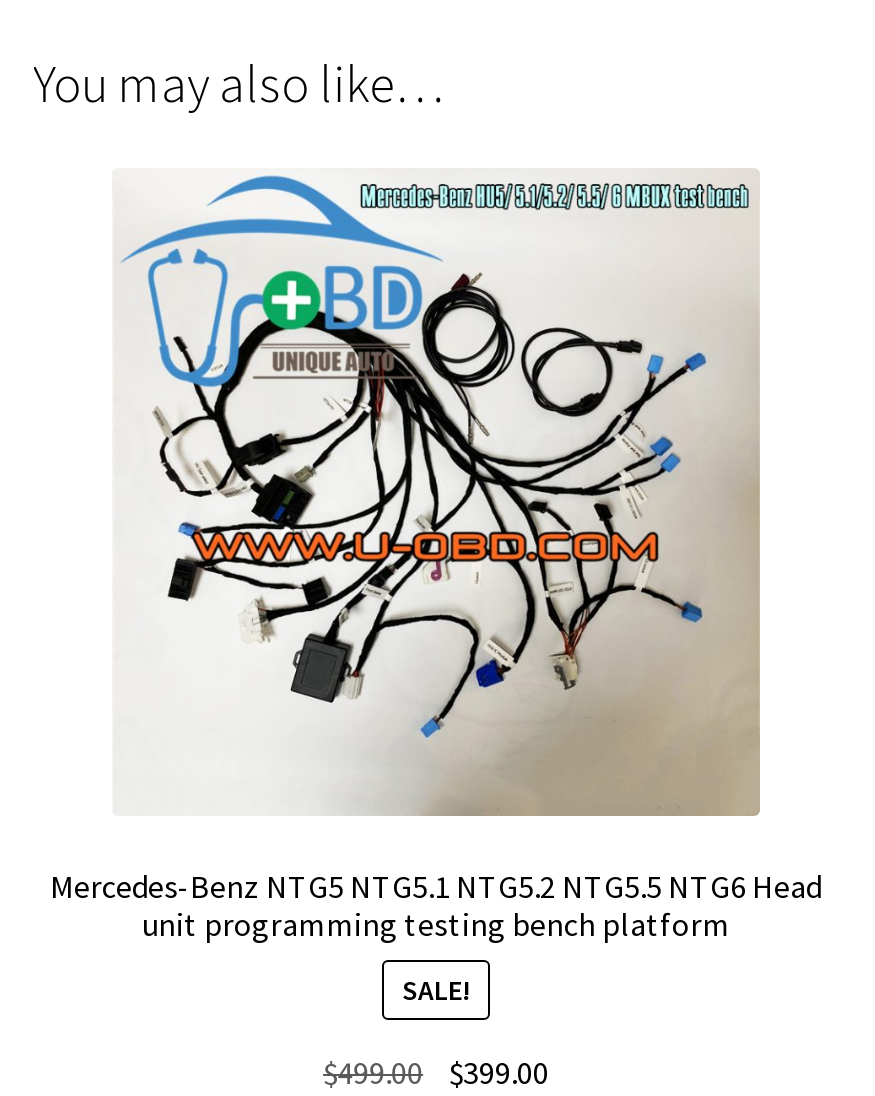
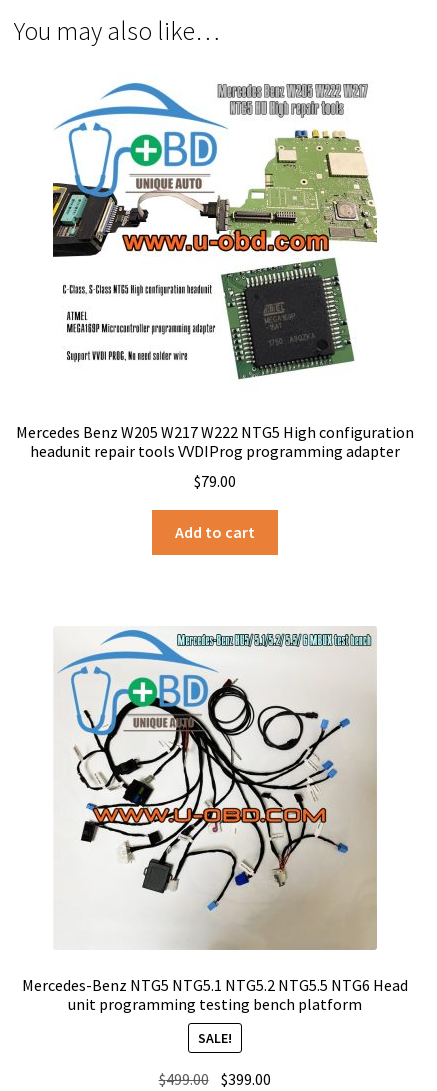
+ Mercedes Benz W205 W217 W222 NTG5 High configuration
+ headunit repair tools VVDIProg programming adapter
+ $79.00
+ Add to cart

+ [image]
